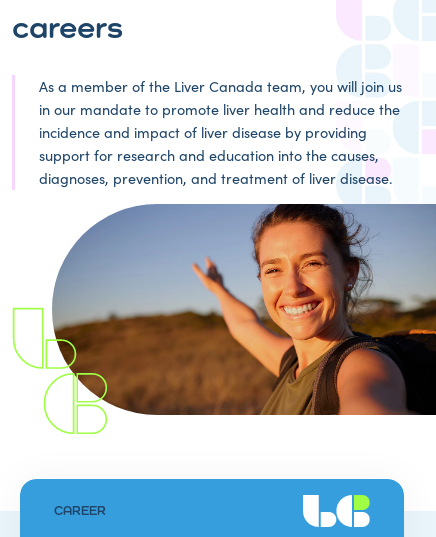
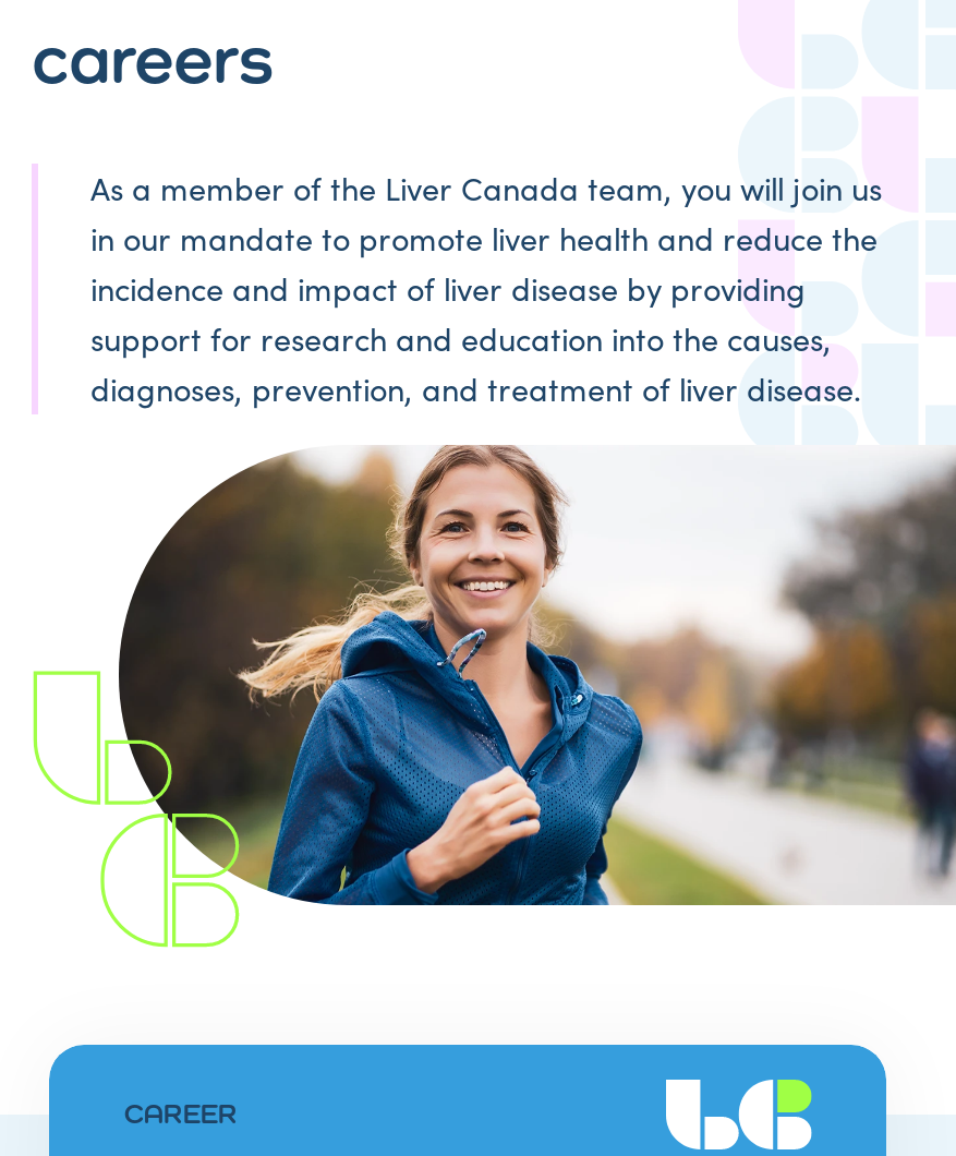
- [image]
+ [image]
